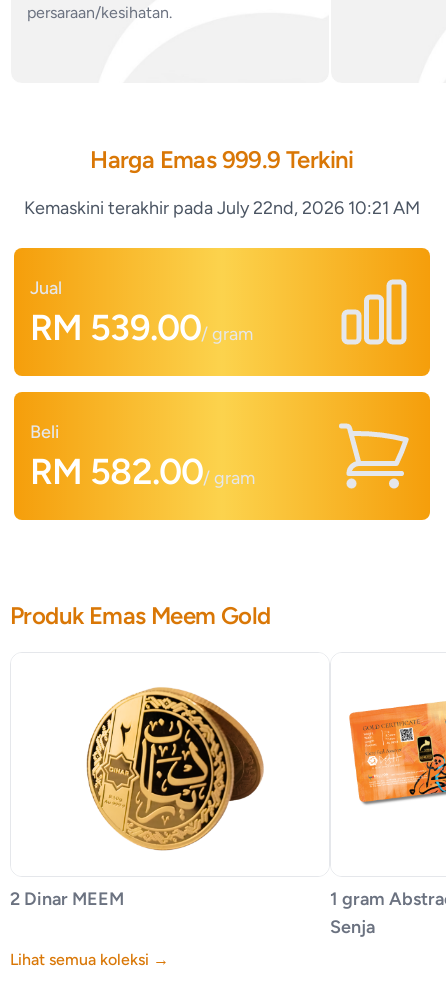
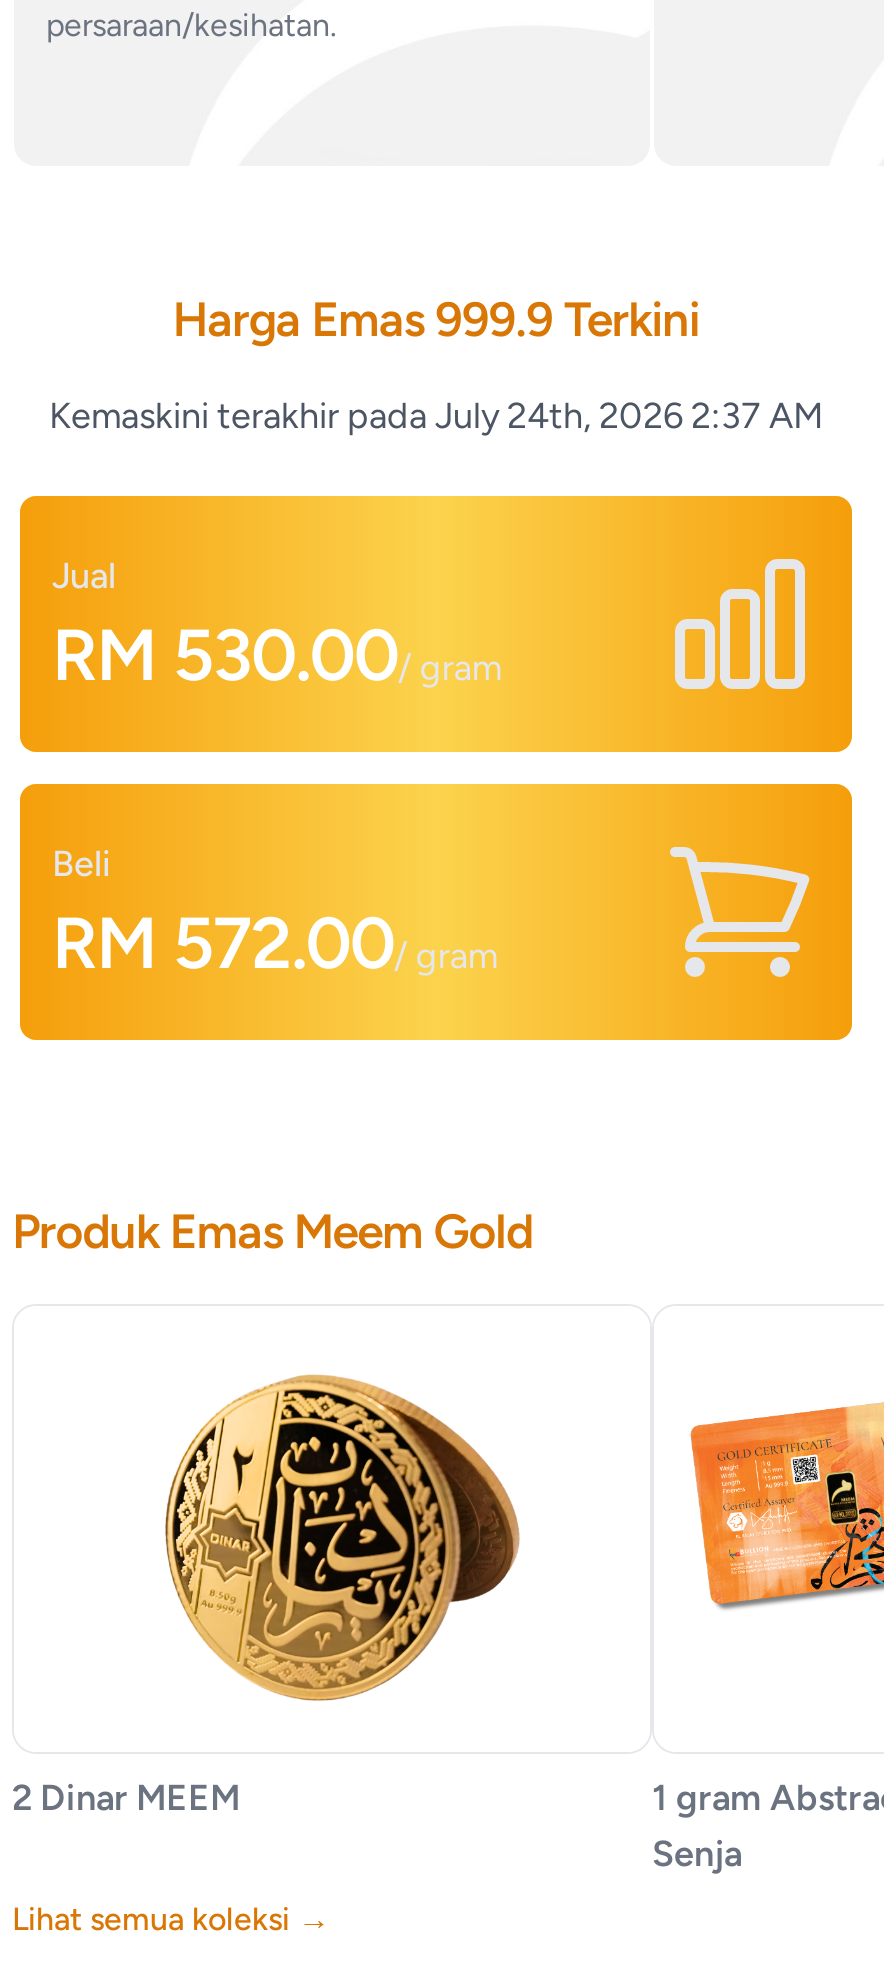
- Kemaskini terakhir pada July 22nd, 2026 10:21 AM
+ Kemaskini terakhir pada July 24th, 2026 2:37 AM

- RM 539.00/ gram
+ RM 530.00/ gram

- RM 582.00/ gram
+ RM 572.00/ gram
